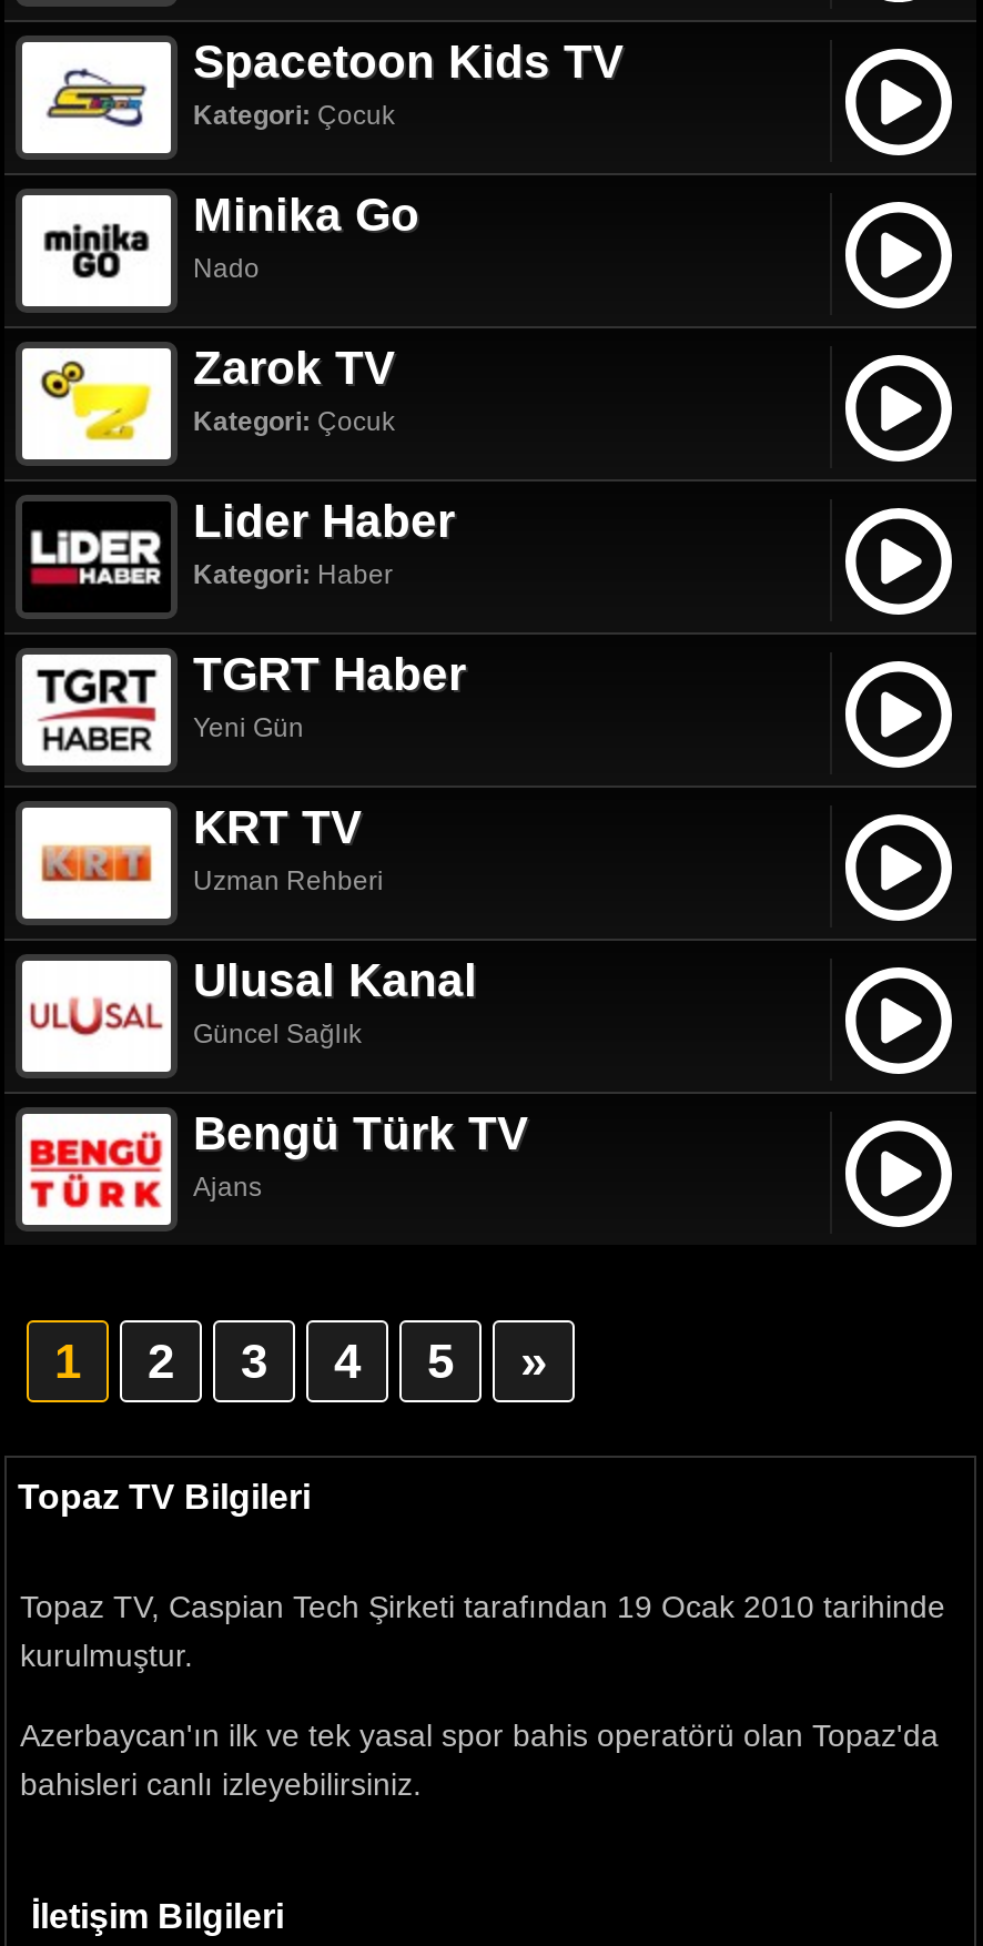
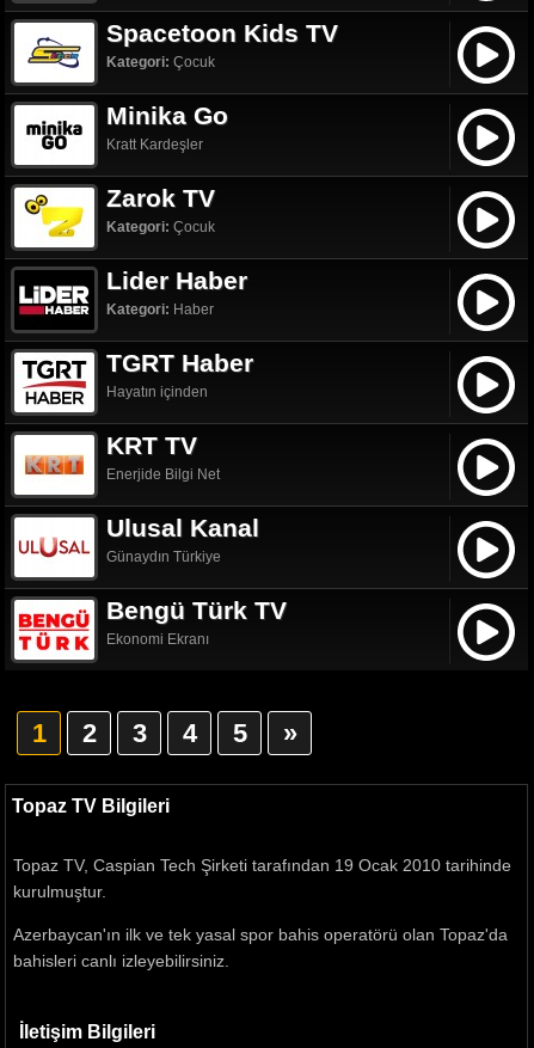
- Nado
+ Kratt Kardeşler

- Yeni Gün
+ Hayatın içinden

- Uzman Rehberi
+ Enerjide Bilgi Net

- Güncel Sağlık
+ Günaydın Türkiye

- Ajans
+ Ekonomi Ekranı
